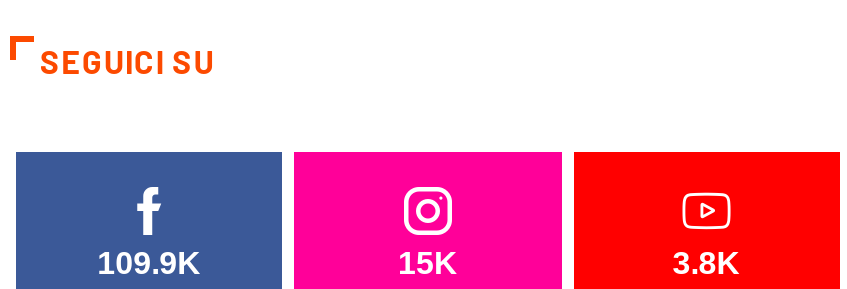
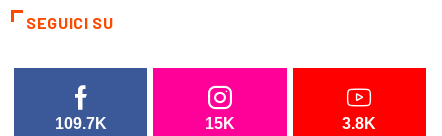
- 109.9K
+ 109.7K
